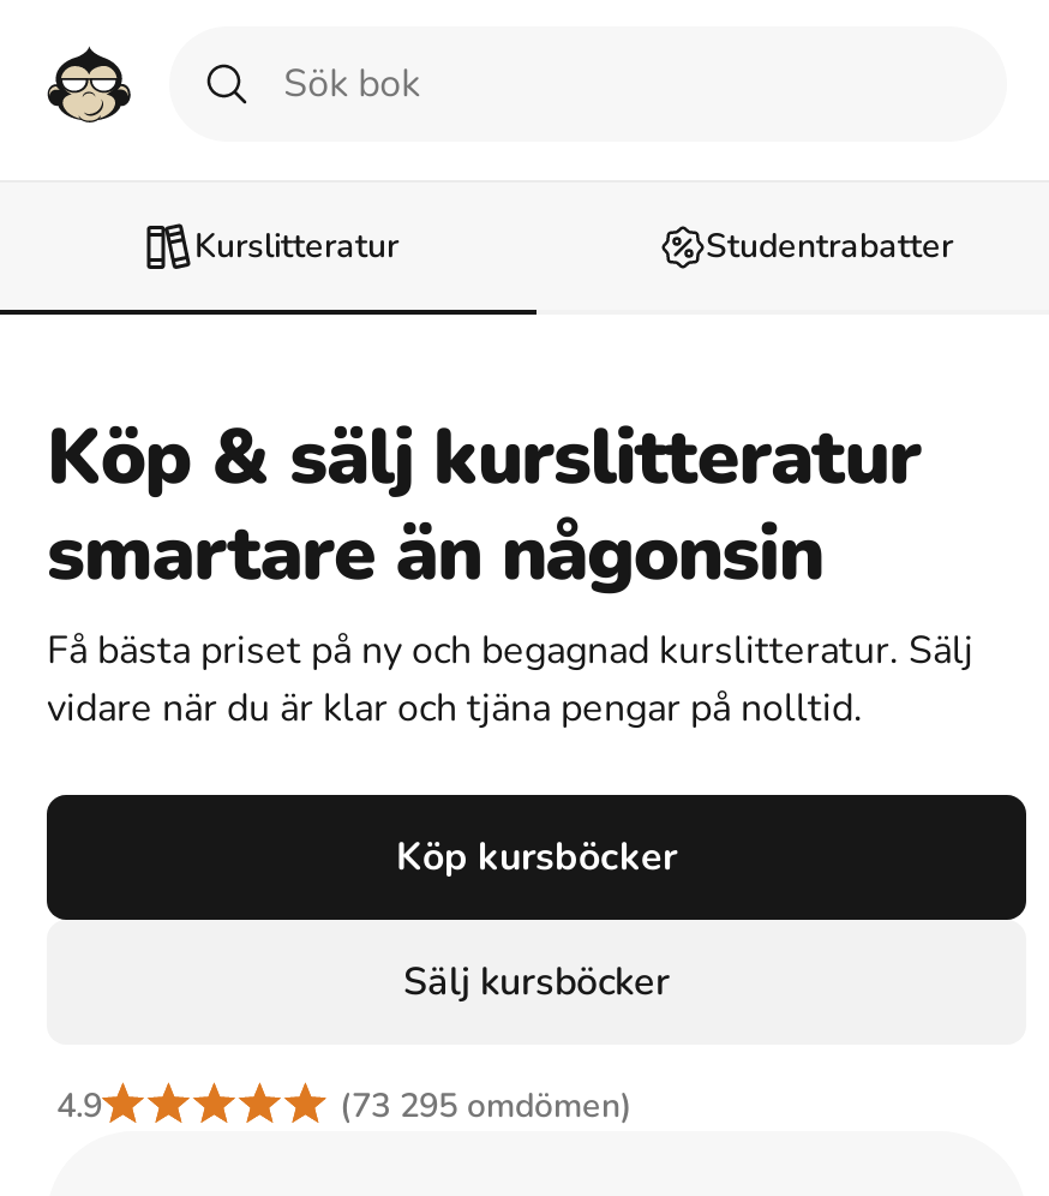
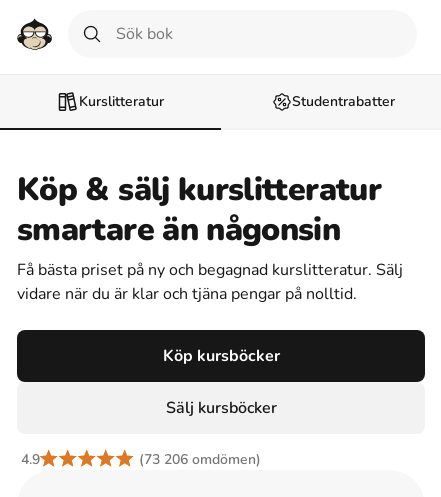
- (73 295 omdömen)
+ (73 206 omdömen)
